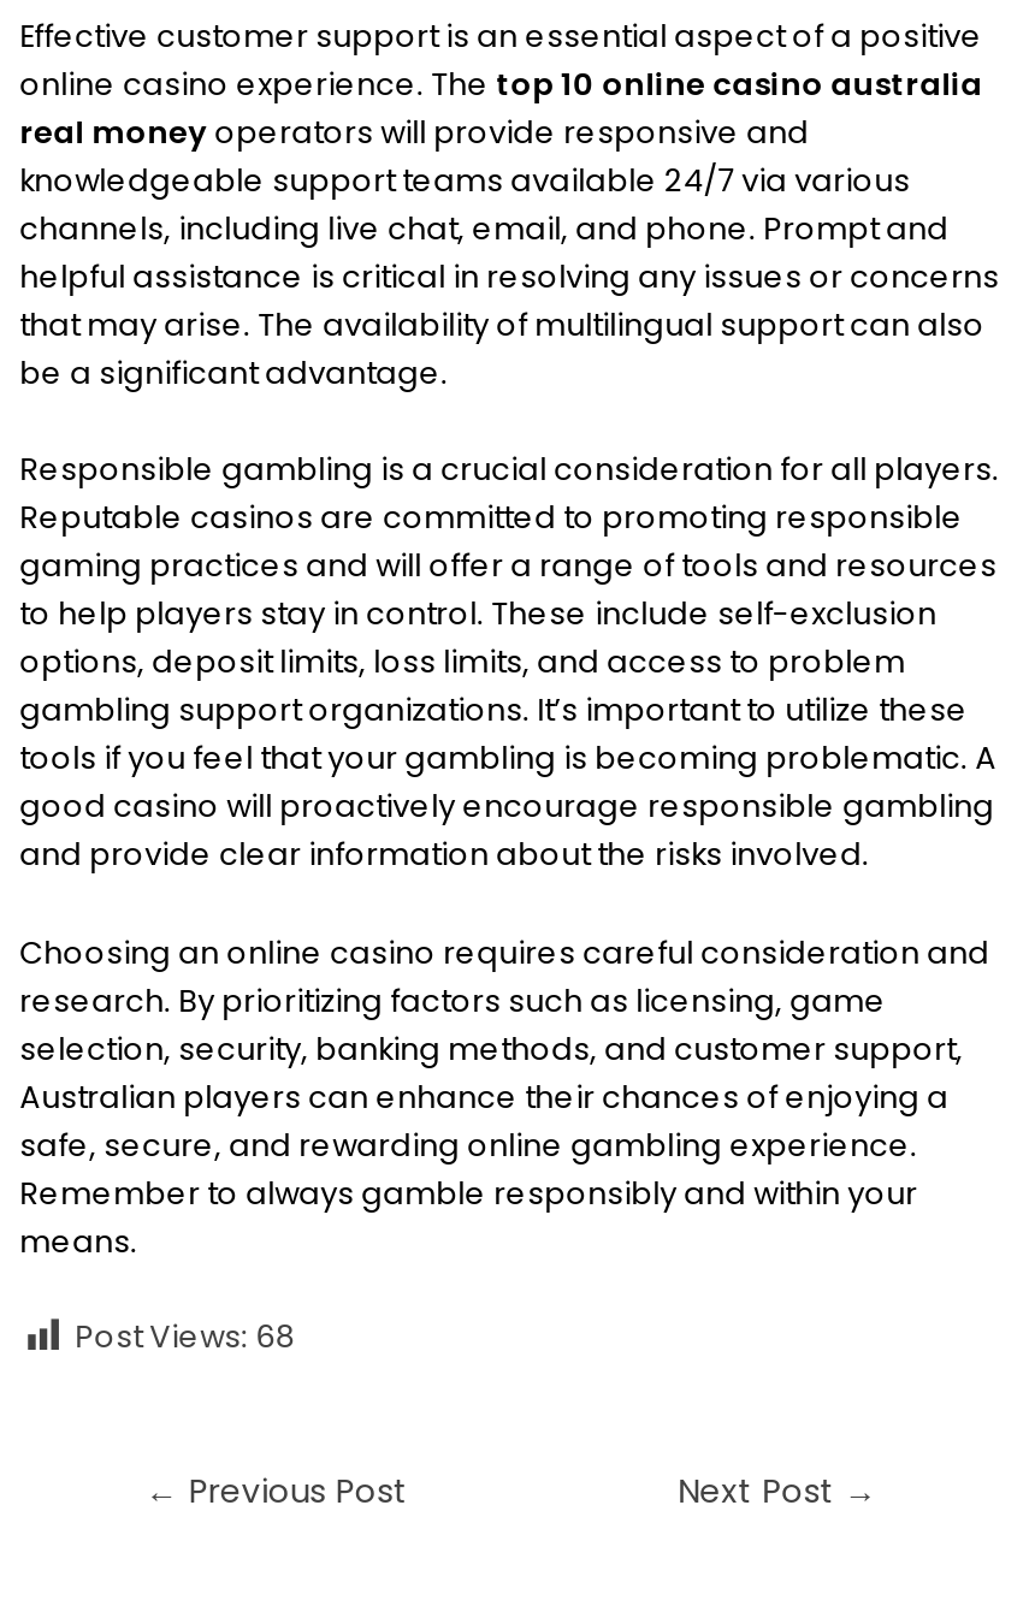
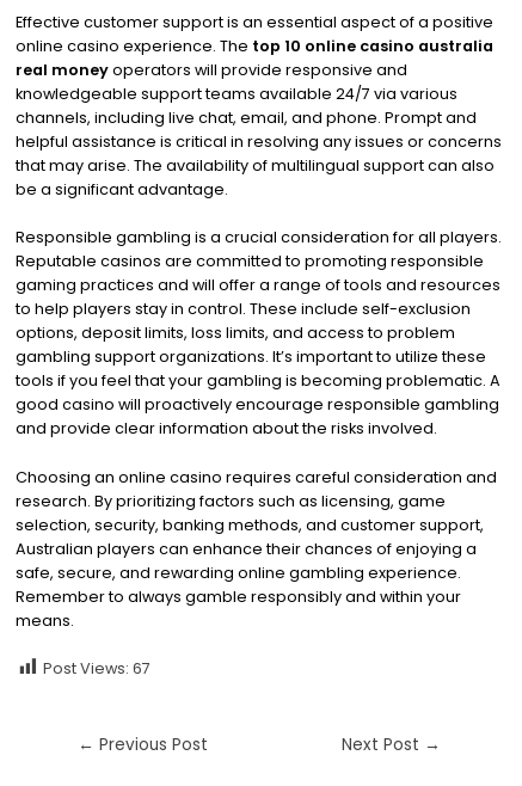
- Post Views: 68
+ Post Views: 67
